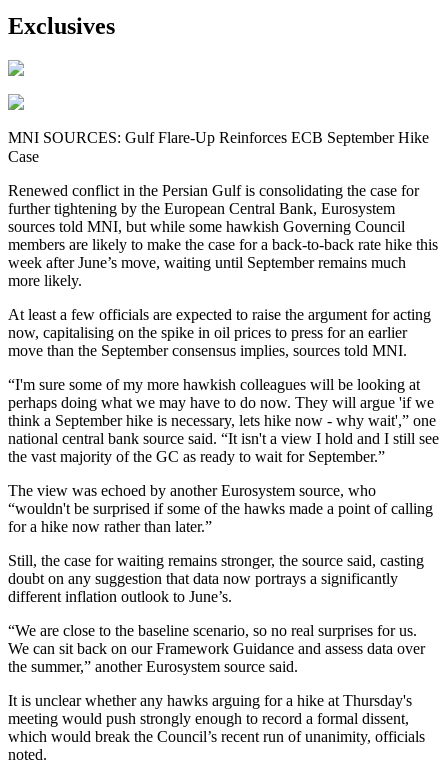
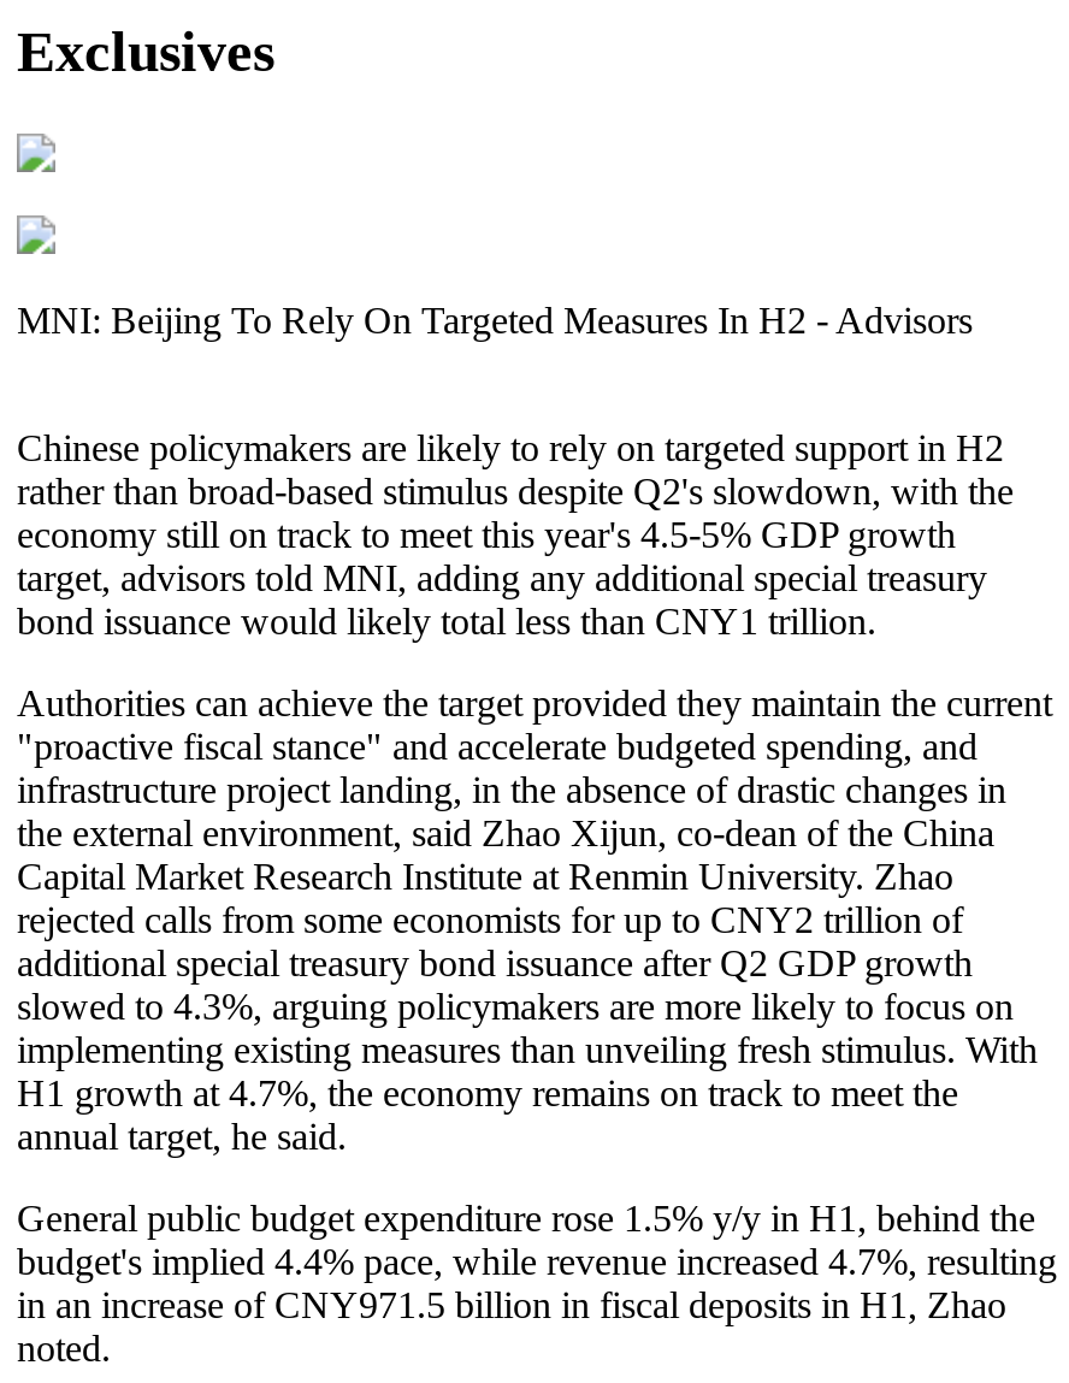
- MNI SOURCES: Gulf Flare-Up Reinforces ECB September Hike
- Case
- Renewed conflict in the Persian Gulf is consolidating the case for
- further tightening by the European Central Bank, Eurosystem
- sources told MNI, but while some hawkish Governing Council
- members are likely to make the case for a back-to-back rate hike this
- week after June’s move, waiting until September remains much
- more likely.
- At least a few officials are expected to raise the argument for acting
- now, capitalising on the spike in oil prices to press for an earlier
- move than the September consensus implies, sources told MNI.
- “I'm sure some of my more hawkish colleagues will be looking at
- perhaps doing what we may have to do now. They will argue 'if we
- think a September hike is necessary, lets hike now - why wait',” one
- national central bank source said. “It isn't a view I hold and I still see
- the vast majority of the GC as ready to wait for September.”
- The view was echoed by another Eurosystem source, who
- “wouldn't be surprised if some of the hawks made a point of calling
- for a hike now rather than later.”
- Still, the case for waiting remains stronger, the source said, casting
- doubt on any suggestion that data now portrays a significantly
- different inflation outlook to June’s.
- “We are close to the baseline scenario, so no real surprises for us.
- We can sit back on our Framework Guidance and assess data over
- the summer,” another Eurosystem source said.
- It is unclear whether any hawks arguing for a hike at Thursday's
- meeting would push strongly enough to record a formal dissent,
- which would break the Council’s recent run of unanimity, officials
+ MNI: Beijing To Rely On Targeted Measures In H2 - Advisors
+ Chinese policymakers are likely to rely on targeted support in H2
+ rather than broad-based stimulus despite Q2's slowdown, with the
+ economy still on track to meet this year's 4.5-5% GDP growth
+ target, advisors told MNI, adding any additional special treasury
+ bond issuance would likely total less than CNY1 trillion.
+ Authorities can achieve the target provided they maintain the current
+ "proactive fiscal stance" and accelerate budgeted spending, and
+ infrastructure project landing, in the absence of drastic changes in
+ the external environment, said Zhao Xijun, co-dean of the China
+ Capital Market Research Institute at Renmin University. Zhao
+ rejected calls from some economists for up to CNY2 trillion of
+ additional special treasury bond issuance after Q2 GDP growth
+ slowed to 4.3%, arguing policymakers are more likely to focus on
+ implementing existing measures than unveiling fresh stimulus. With
+ H1 growth at 4.7%, the economy remains on track to meet the
+ annual target, he said.
+ General public budget expenditure rose 1.5% y/y in H1, behind the
+ budget's implied 4.4% pace, while revenue increased 4.7%, resulting
+ in an increase of CNY971.5 billion in fiscal deposits in H1, Zhao
